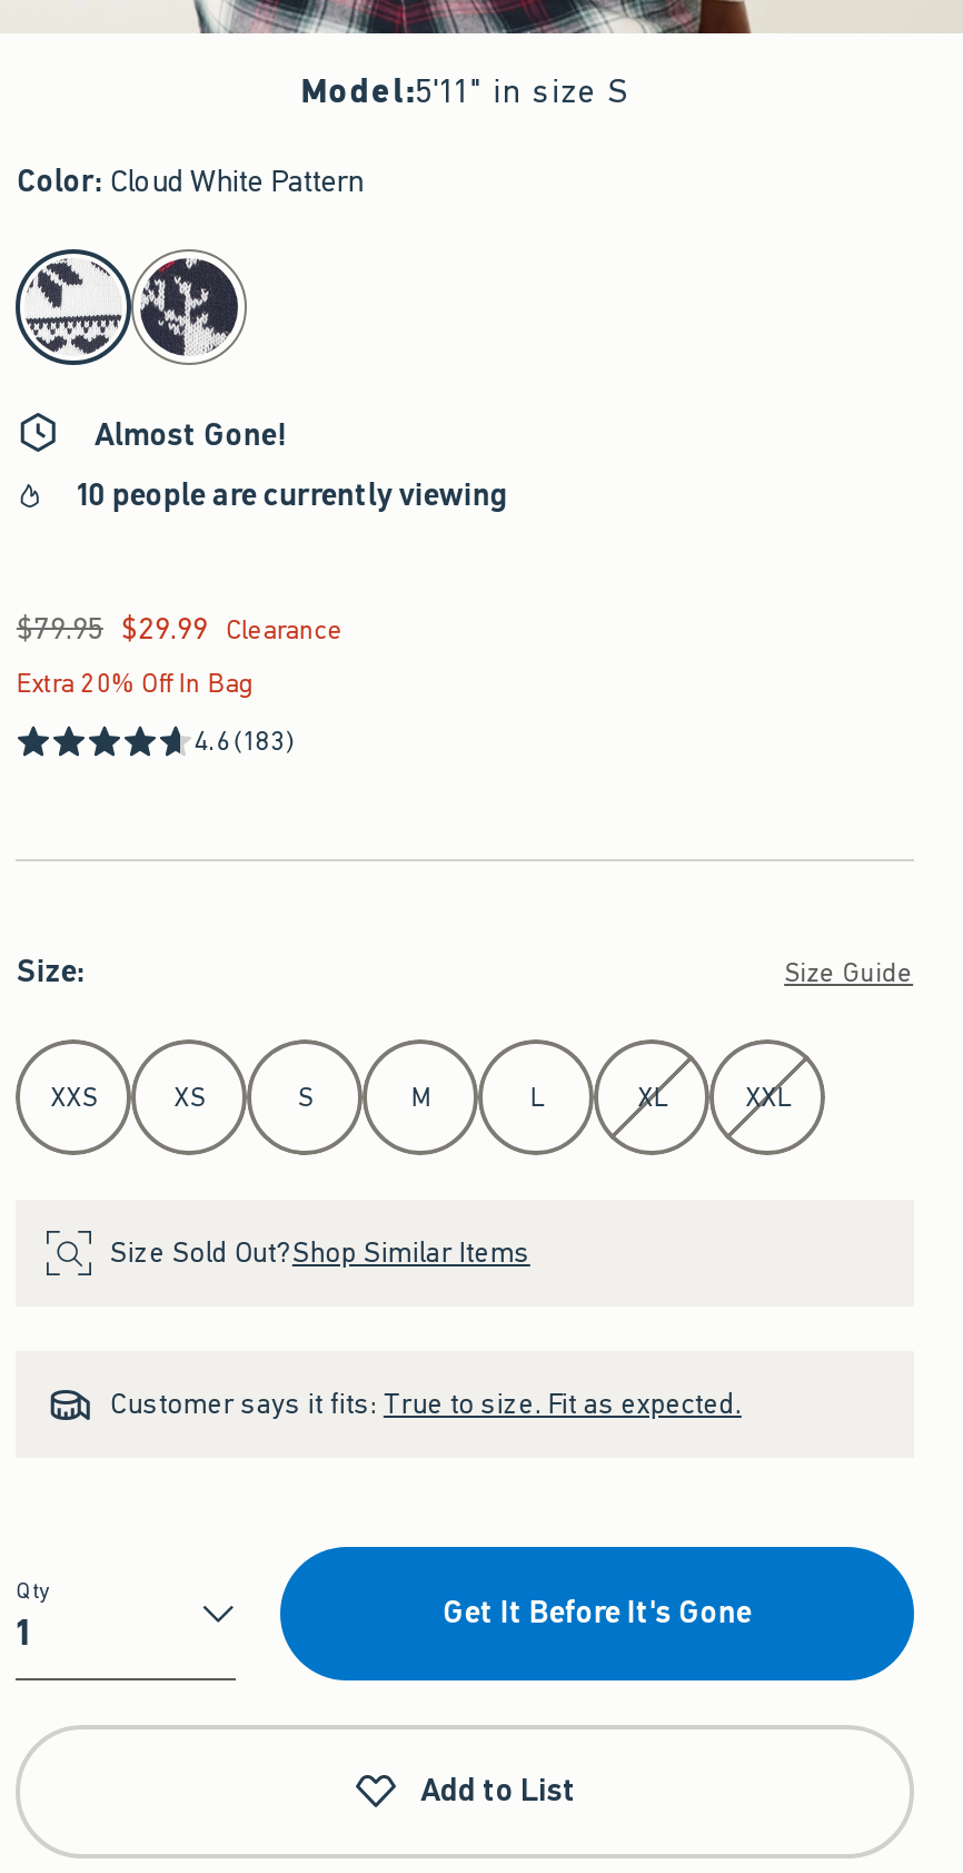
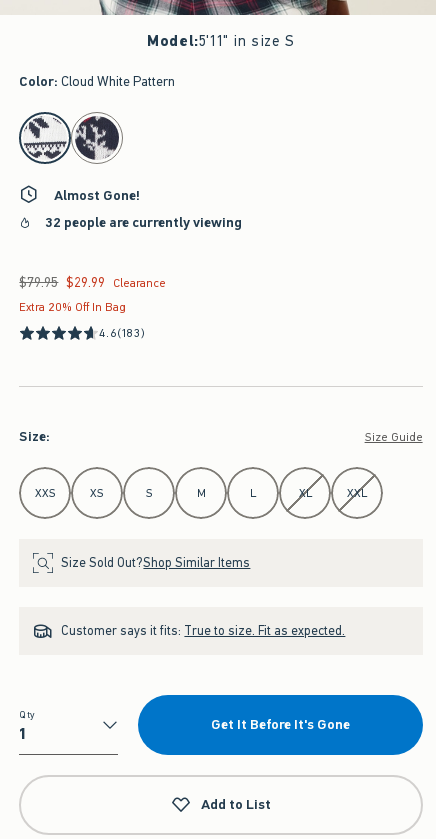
- 10 people are currently viewing
+ 32 people are currently viewing
